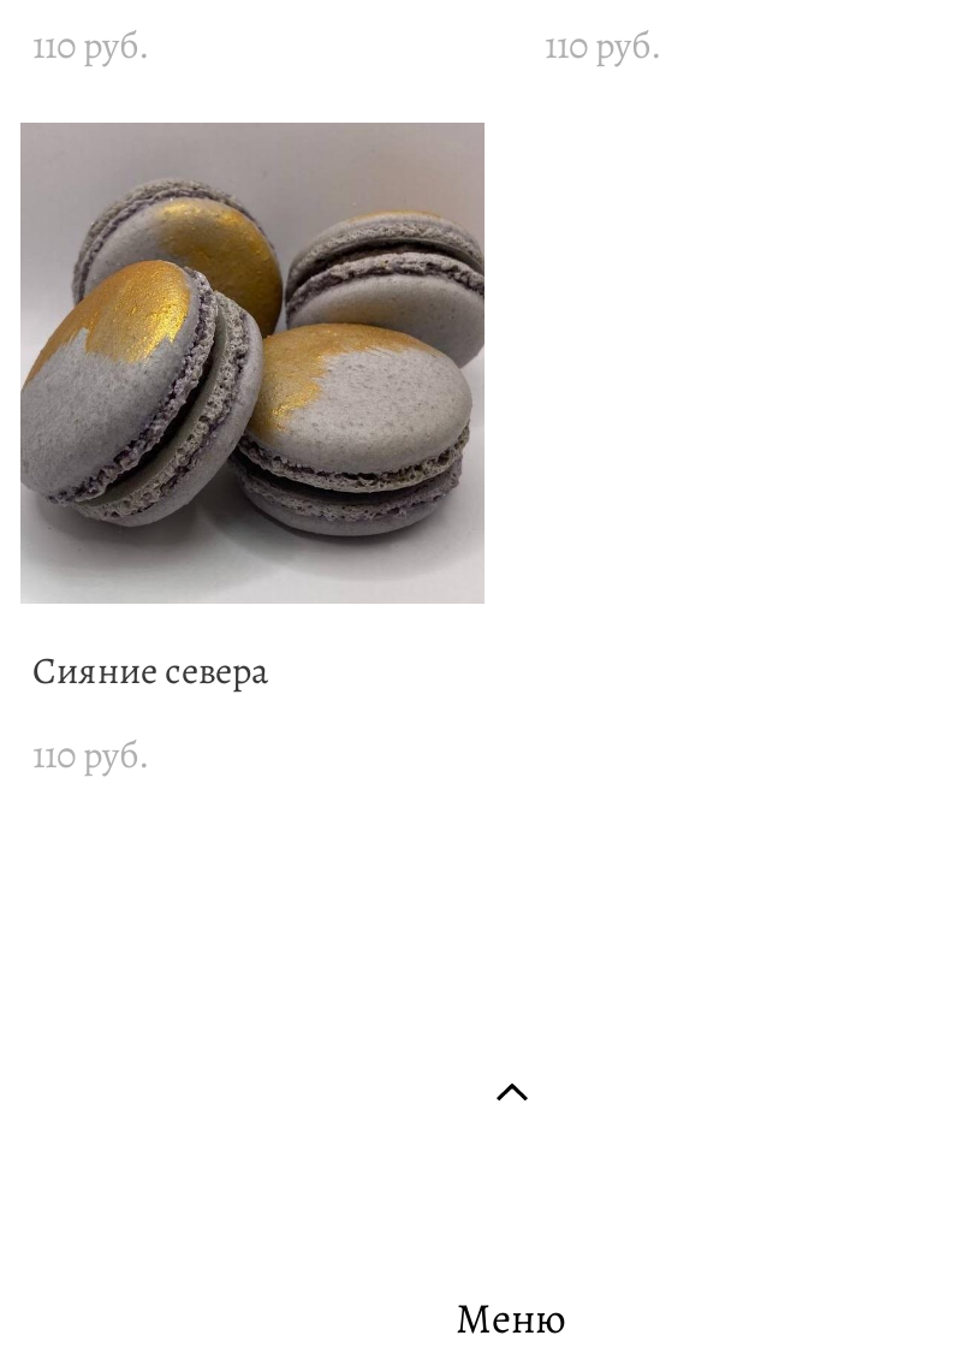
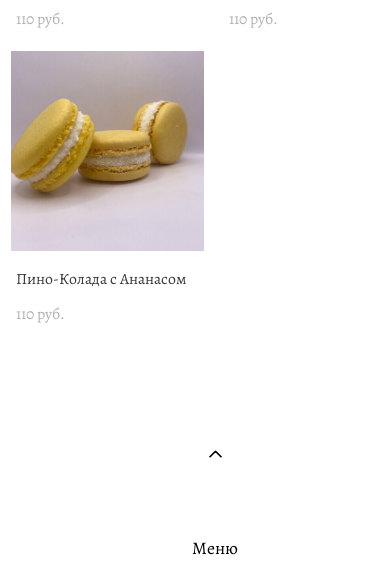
- [image]
- Сияние севера
+ [image]
+ Пино-Колада с Ананасом
